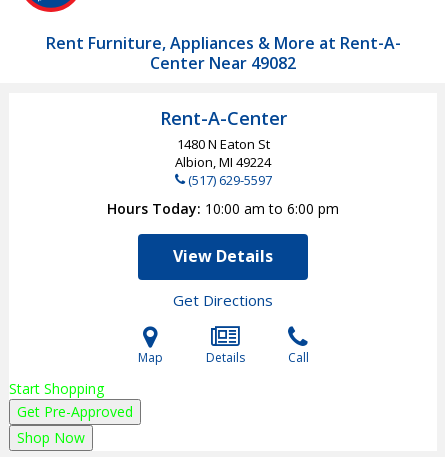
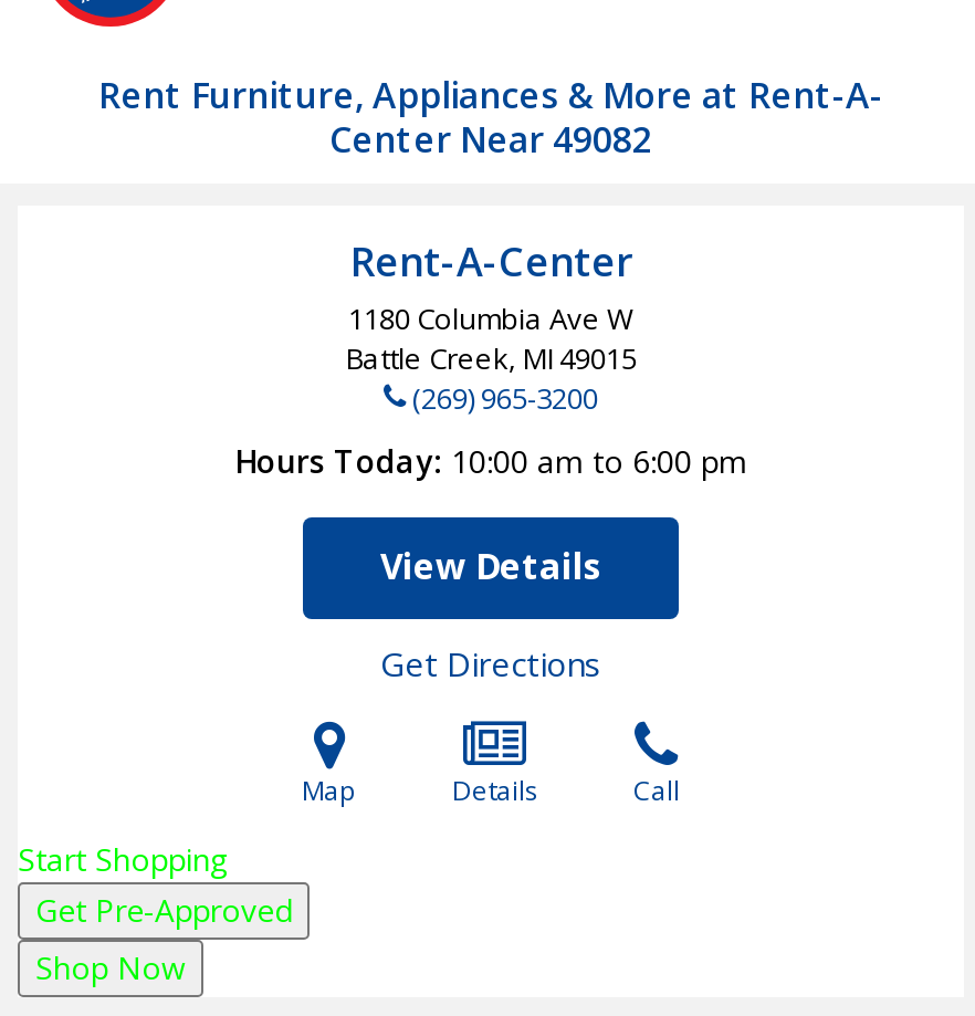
- 1480 N Eaton St
- Albion, MI 49224
- (517) 629-5597
+ 1180 Columbia Ave W
+ Battle Creek, MI 49015
+ (269) 965-3200
